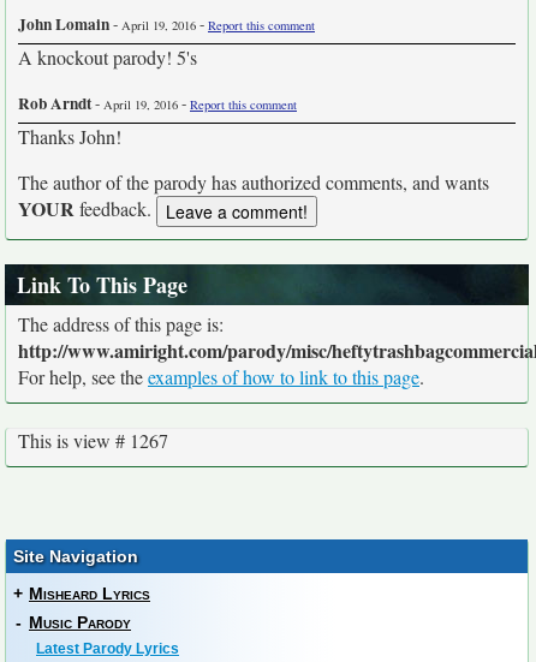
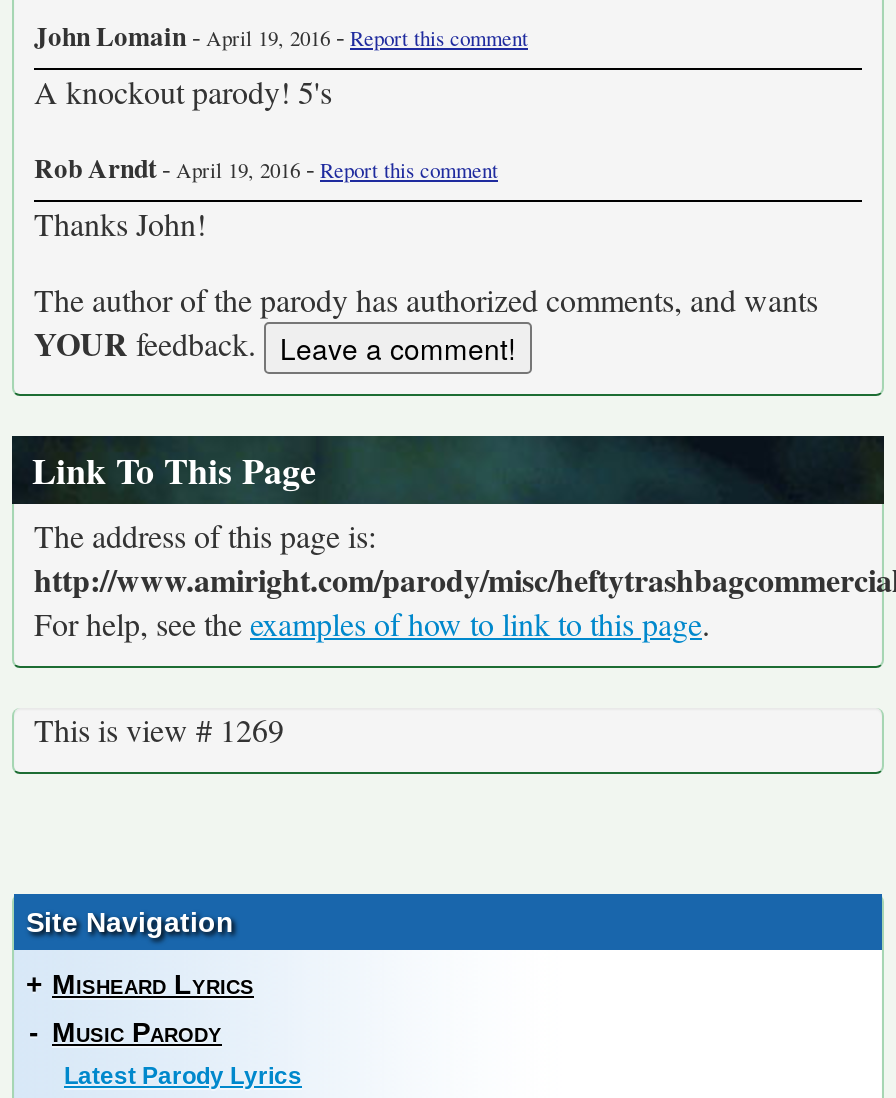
- This is view # 1267
+ This is view # 1269
